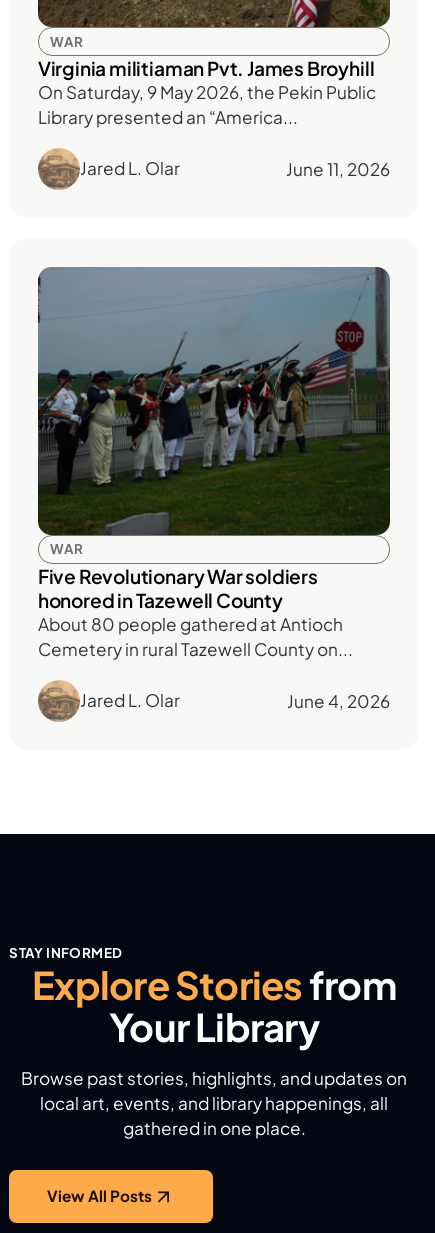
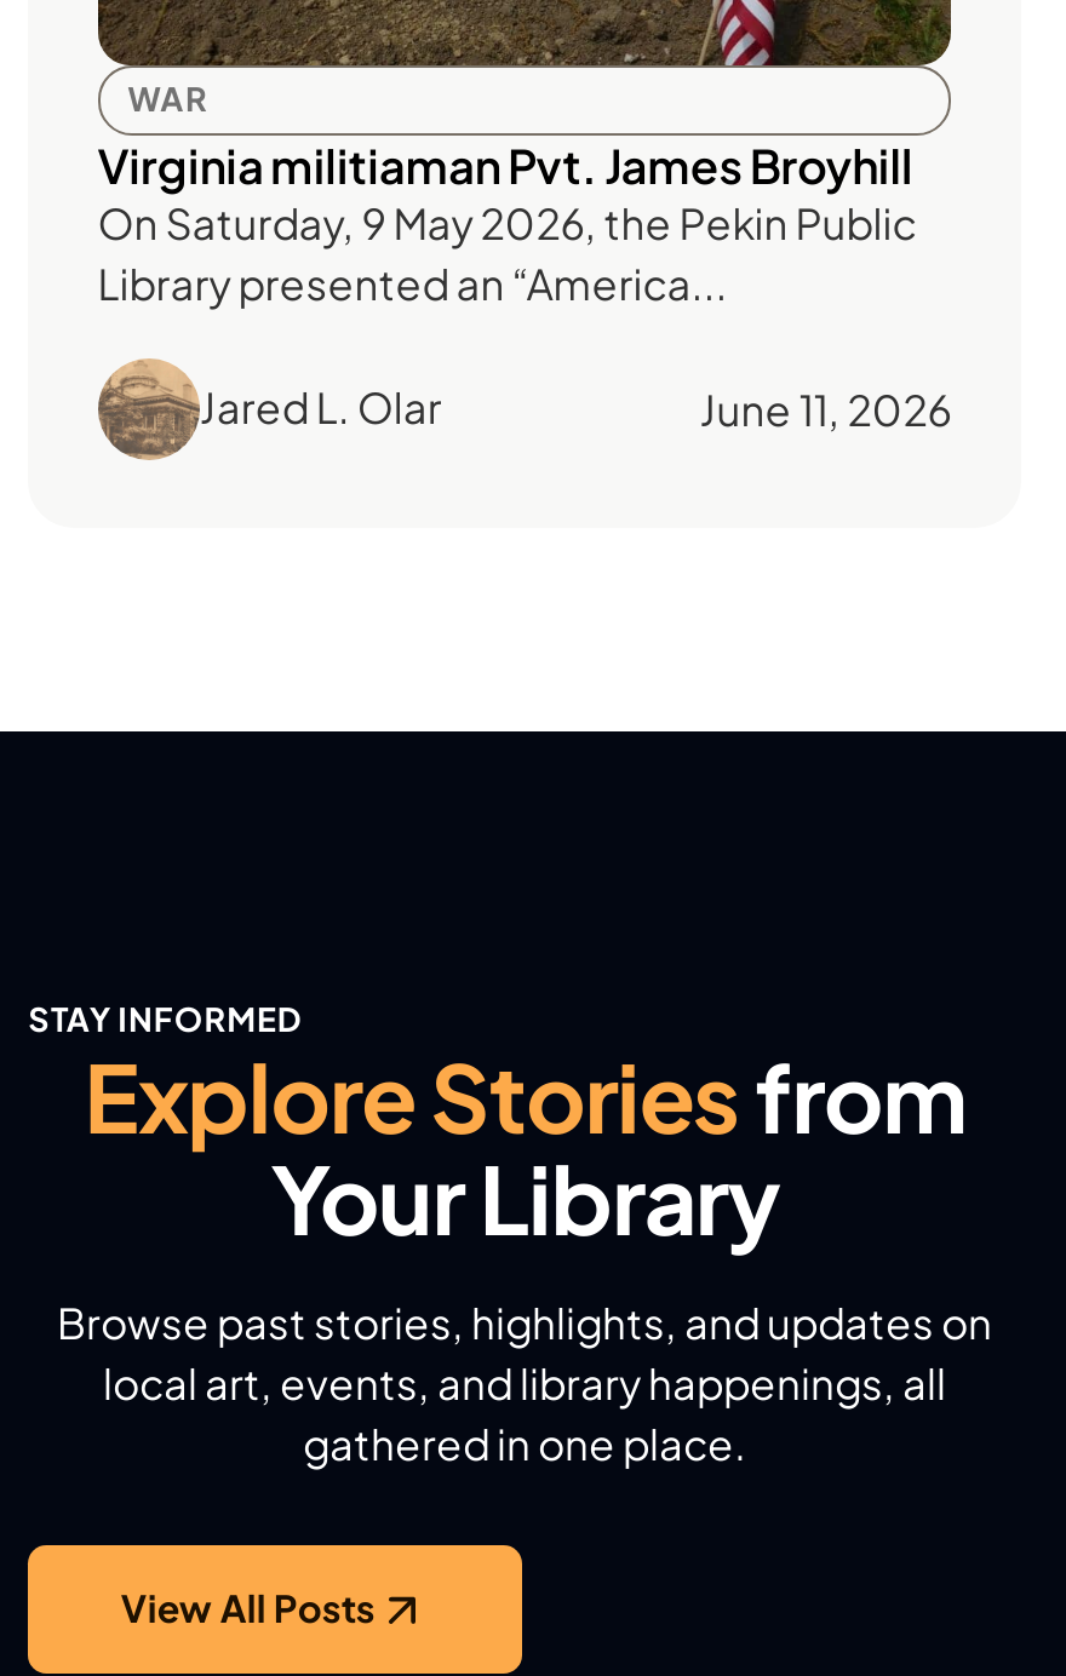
- [image]
- WAR
- Five Revolutionary War soldiers
- honored in Tazewell County
- About 80 people gathered at Antioch
- Cemetery in rural Tazewell County on...
- Jared L. Olar
- June 4, 2026
